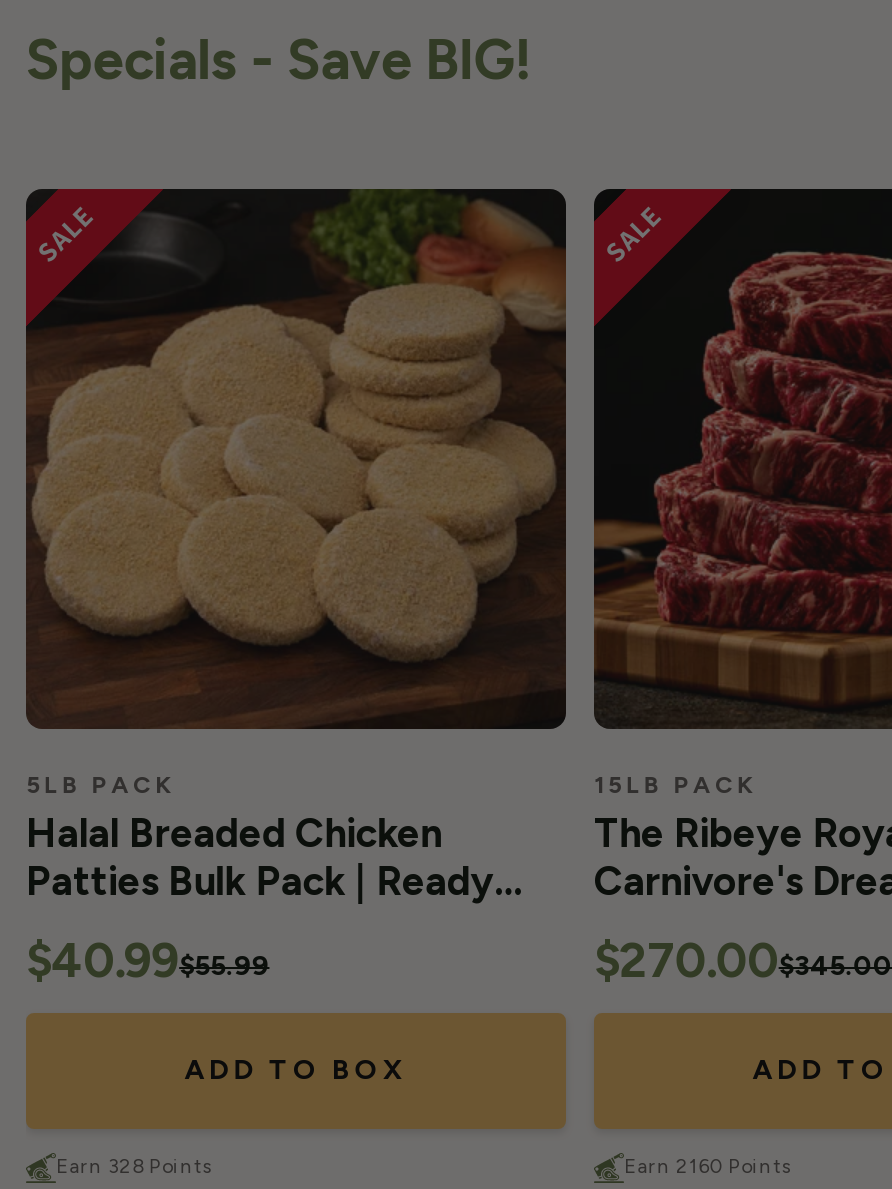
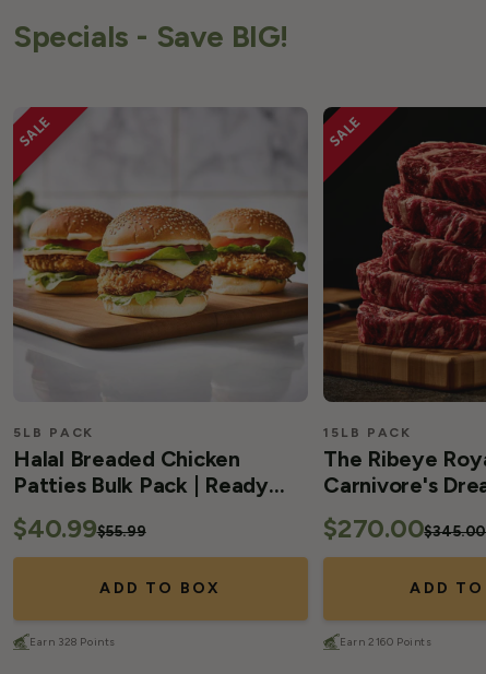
- [image]
+ [image]
